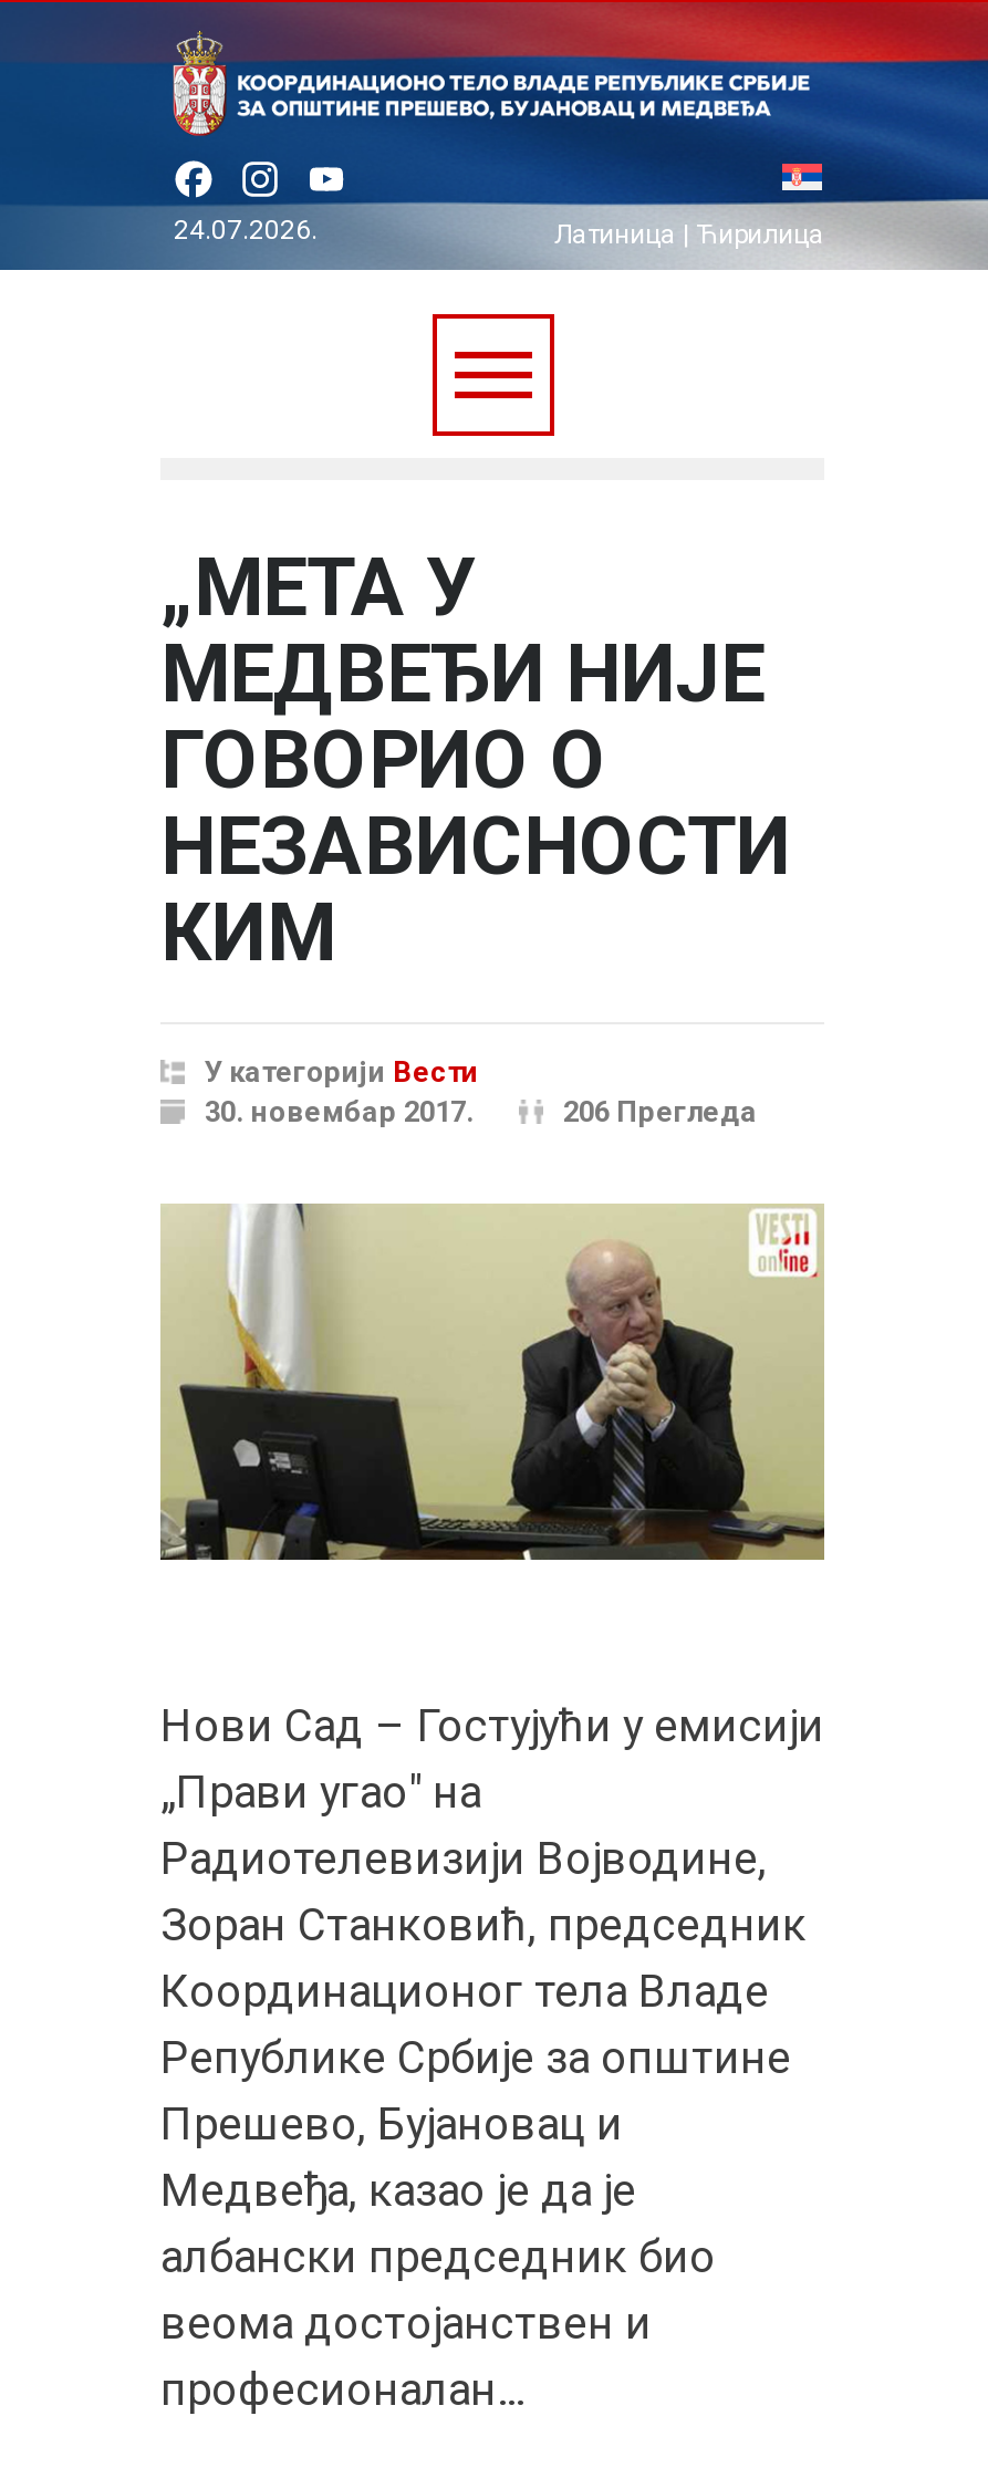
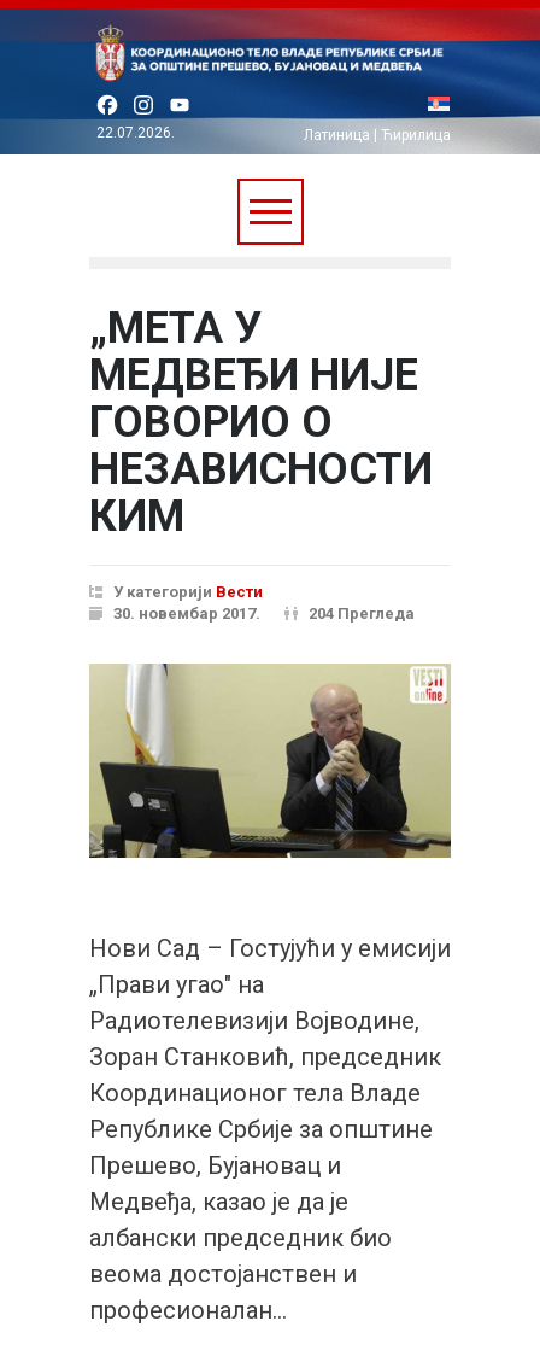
- 24.07.2026.
+ 22.07.2026.

- 206 Прегледа
+ 204 Прегледа
